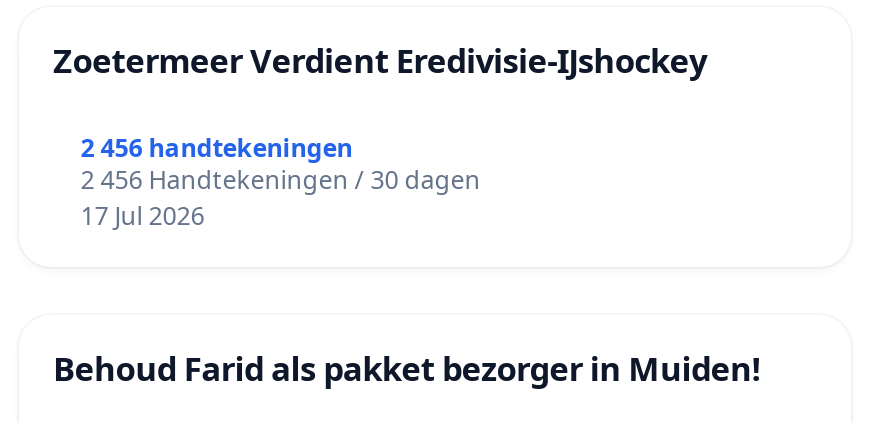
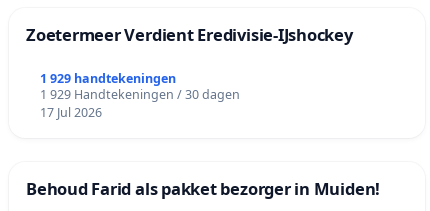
- 2 456 handtekeningen
+ 1 929 handtekeningen

- 2 456 Handtekeningen / 30 dagen
+ 1 929 Handtekeningen / 30 dagen
